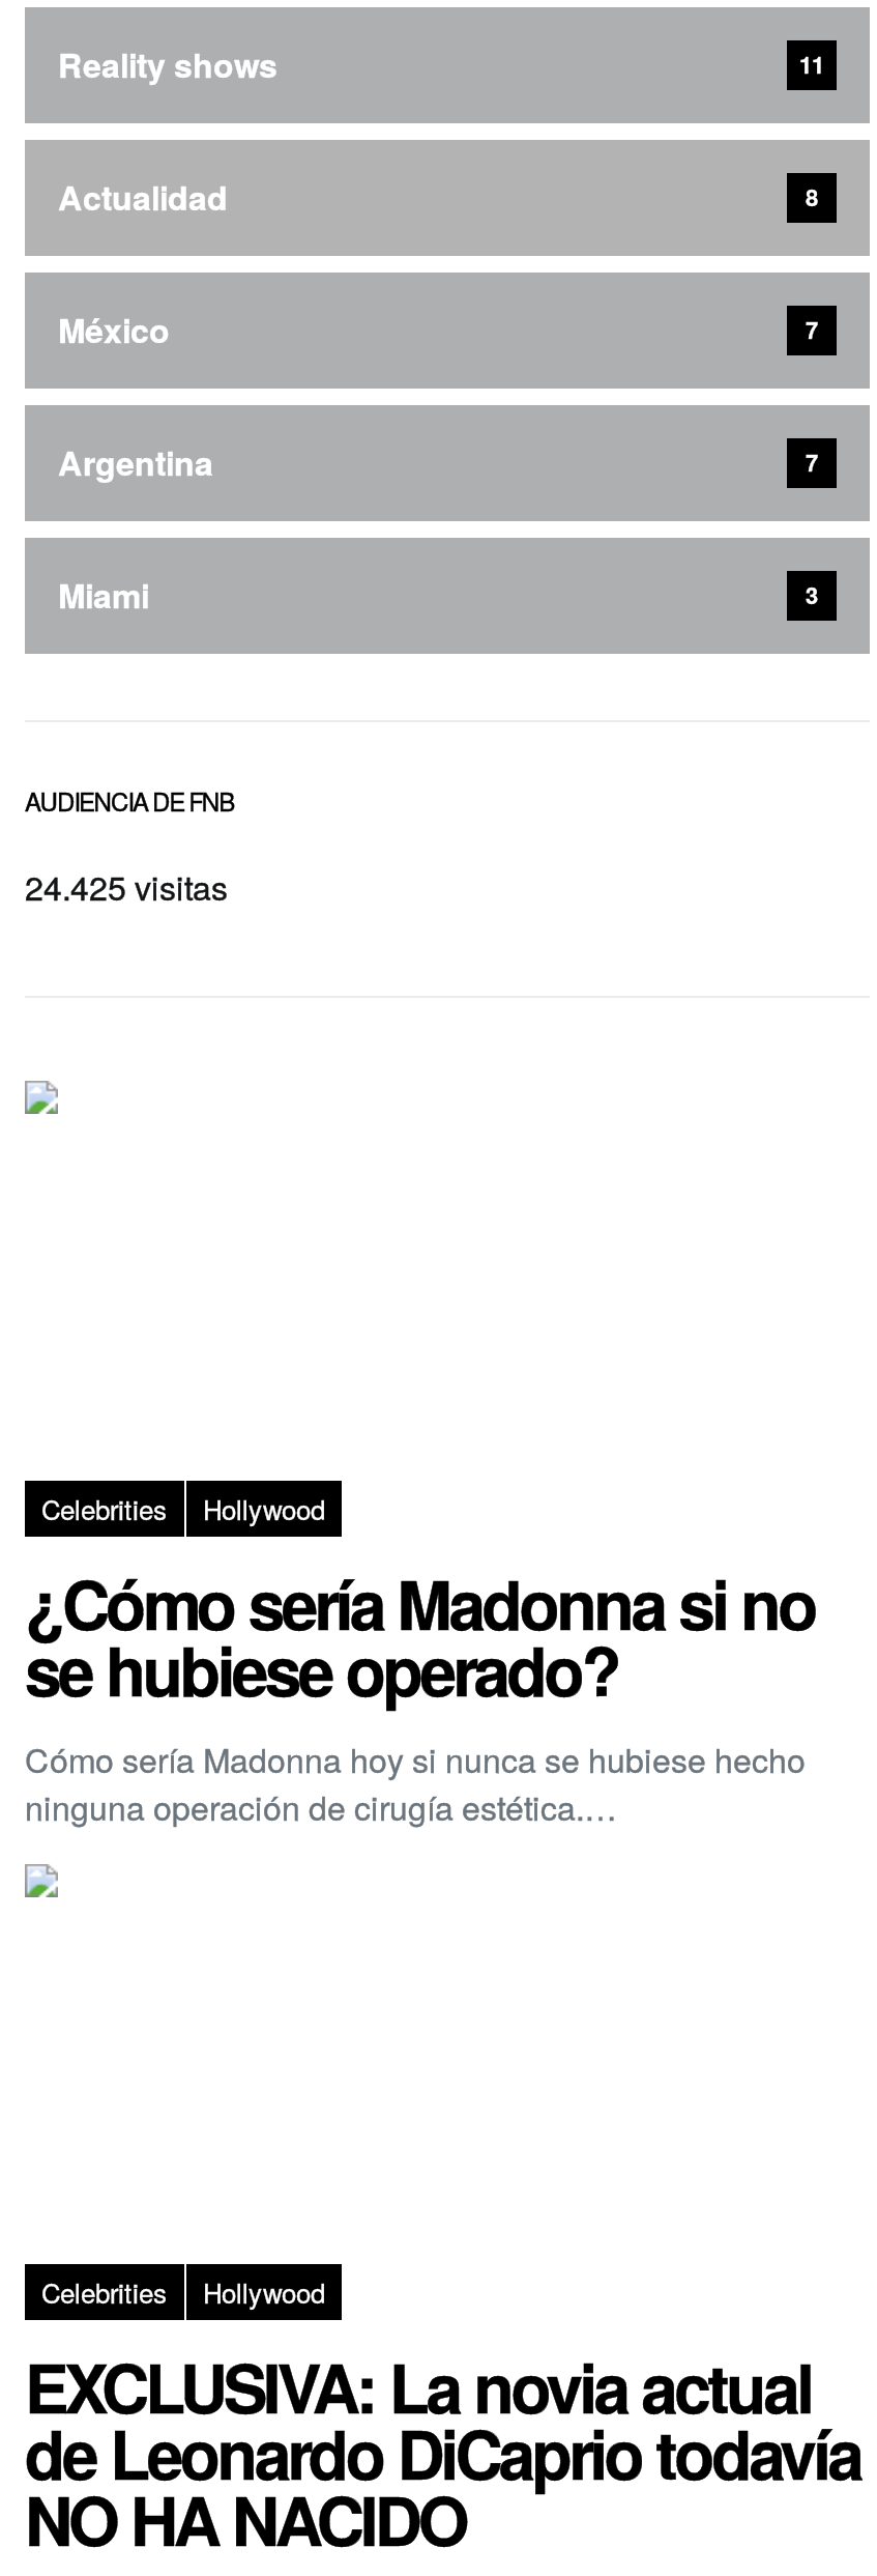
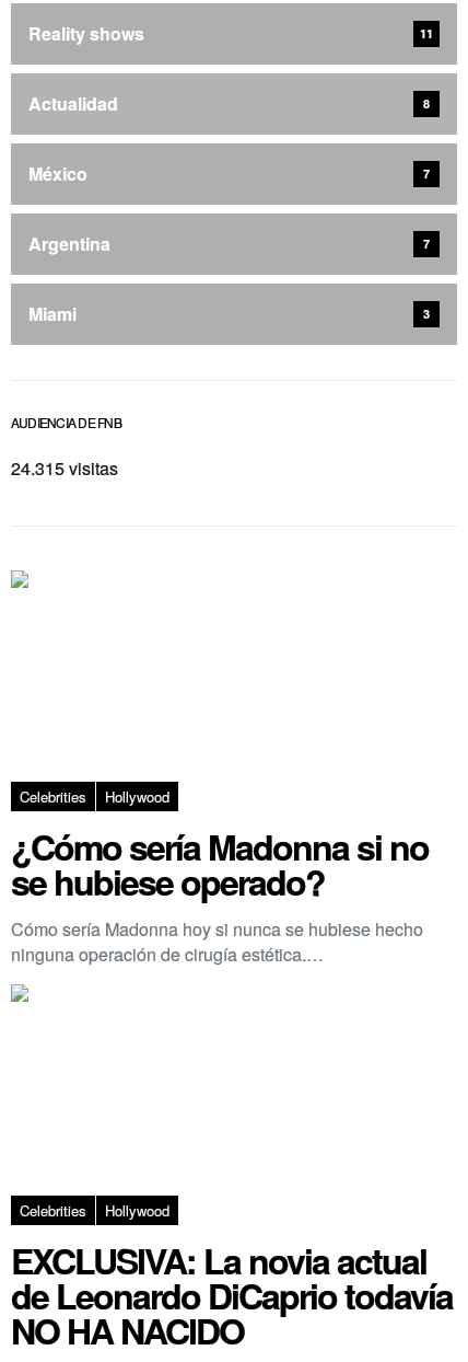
- 24.425 visitas
+ 24.315 visitas
